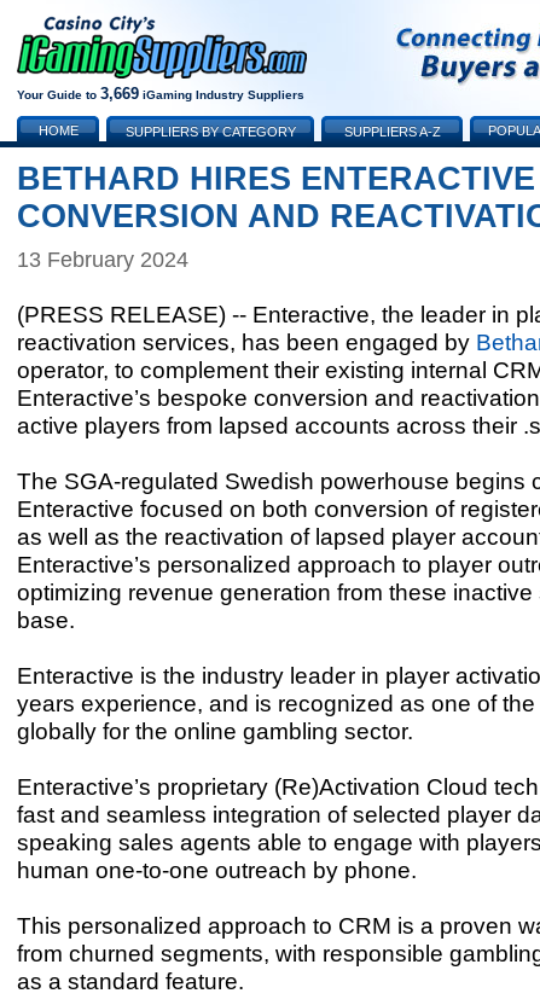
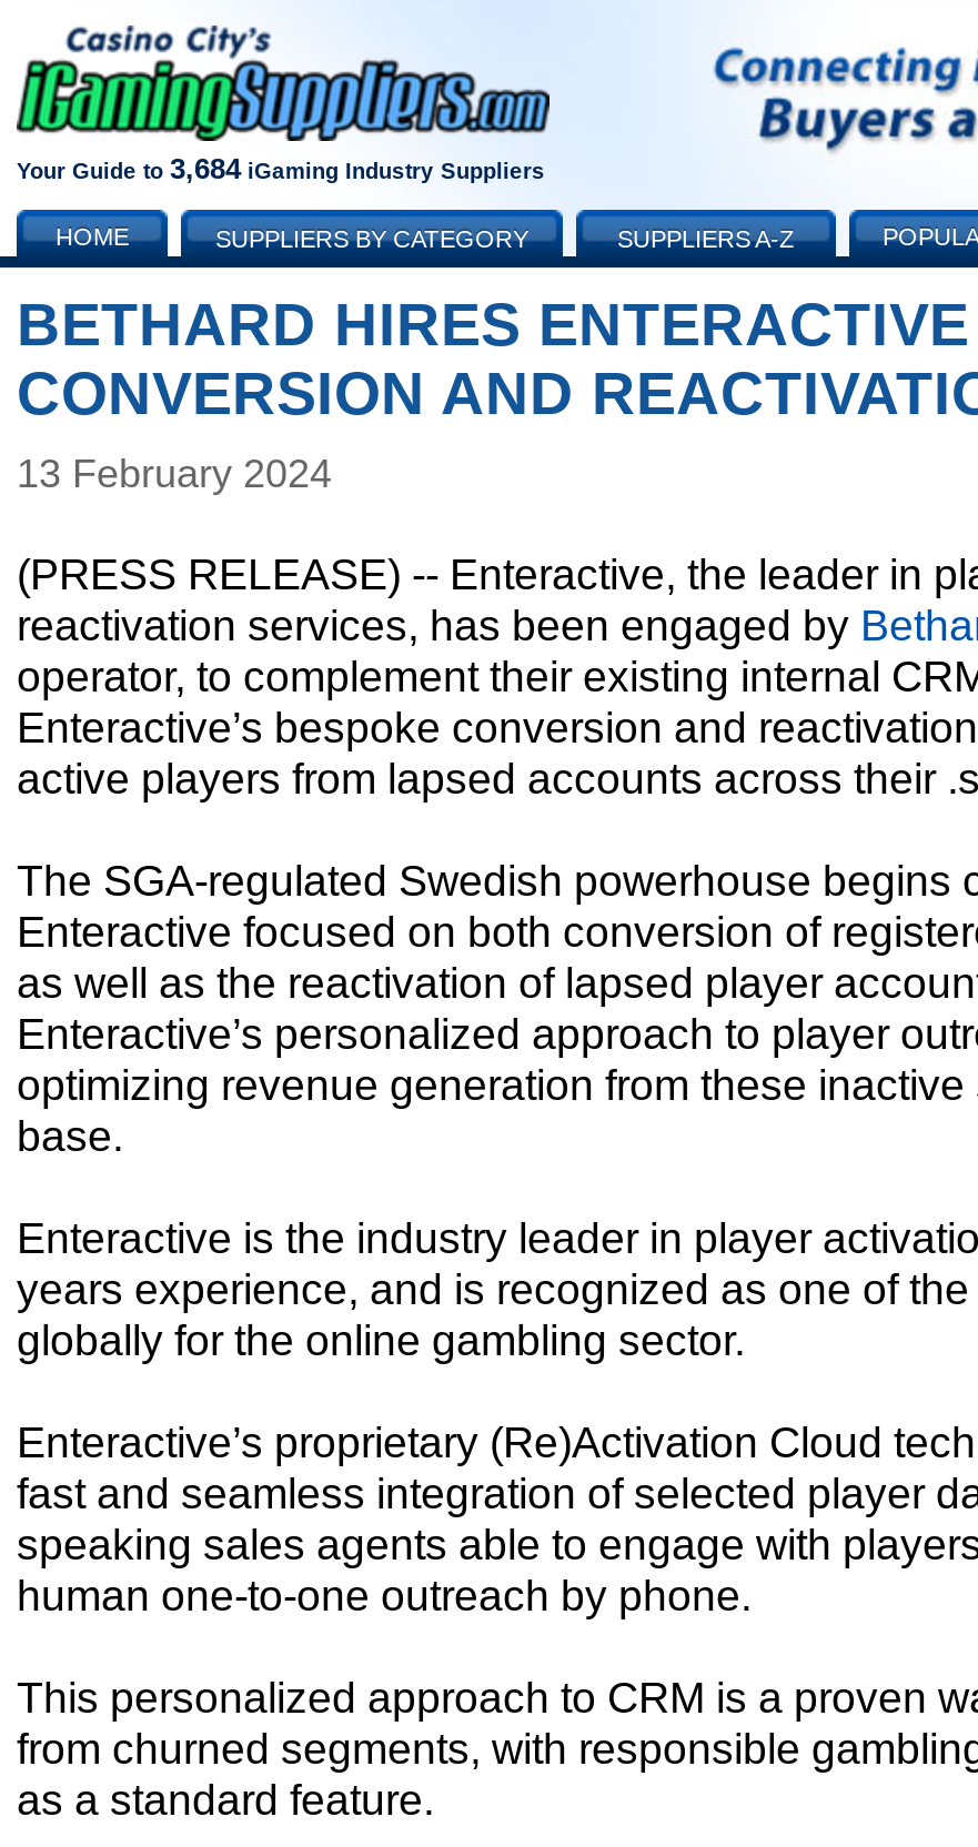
- Your Guide to 3,669 iGaming Industry Suppliers
+ Your Guide to 3,684 iGaming Industry Suppliers
